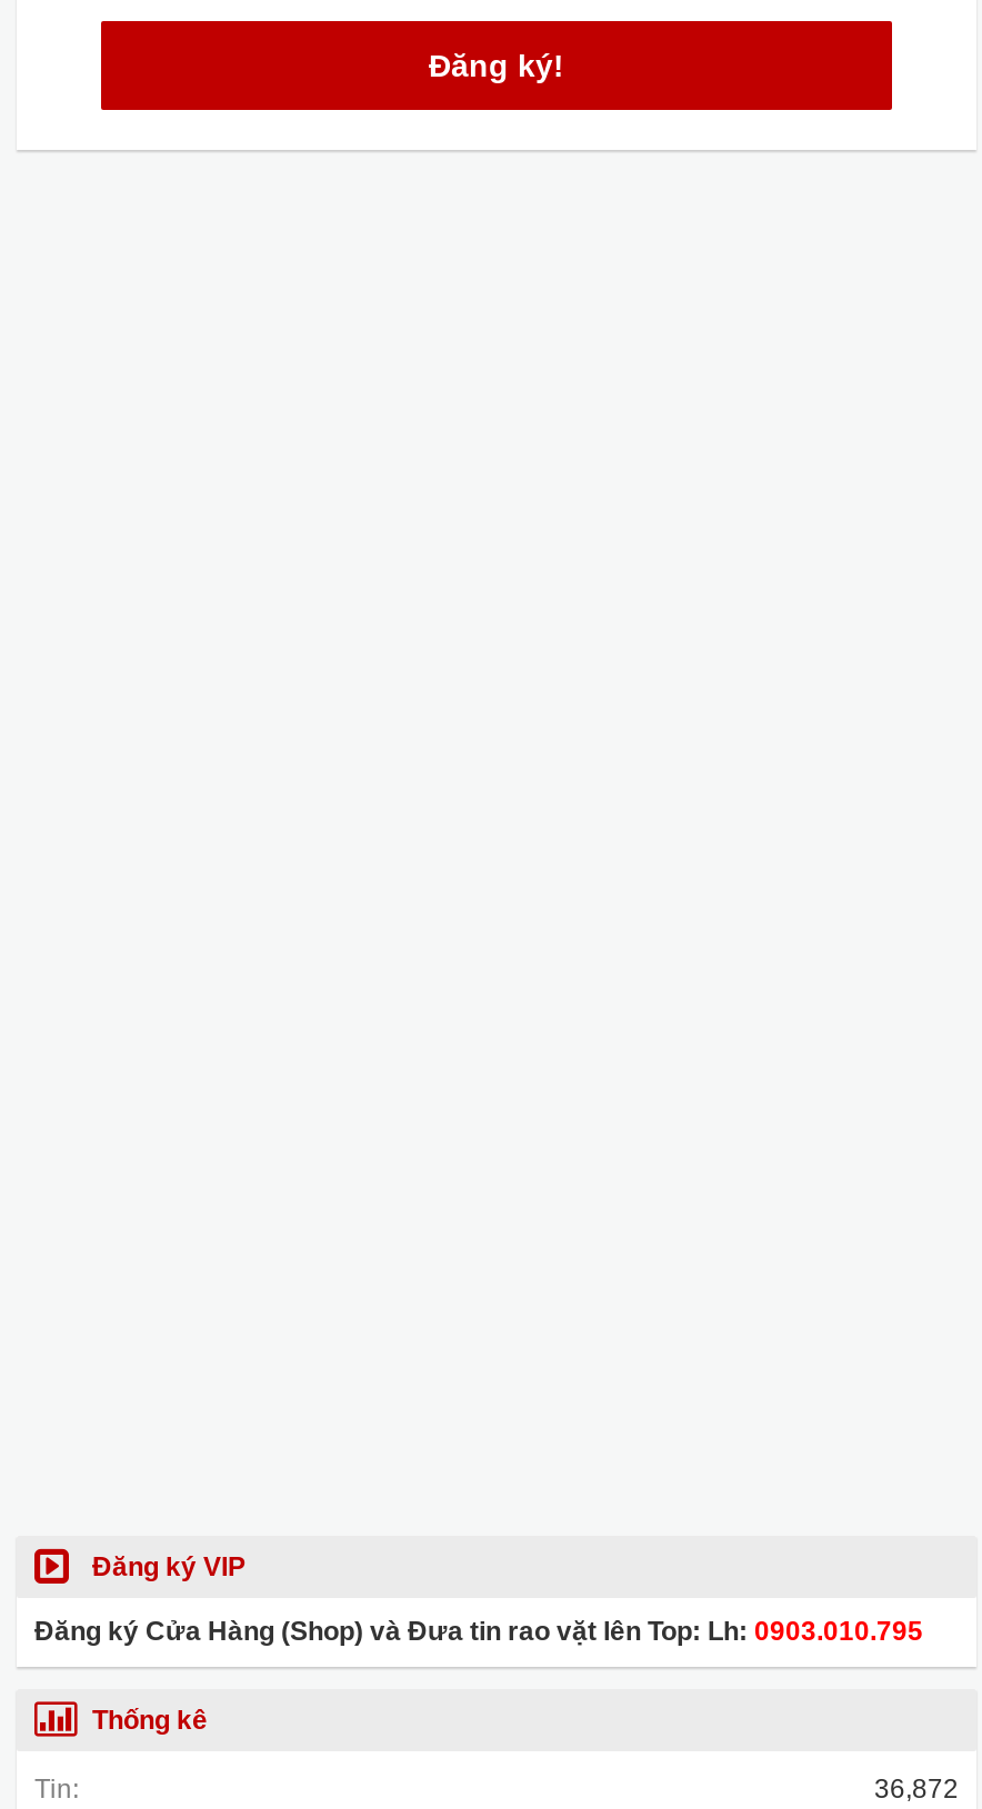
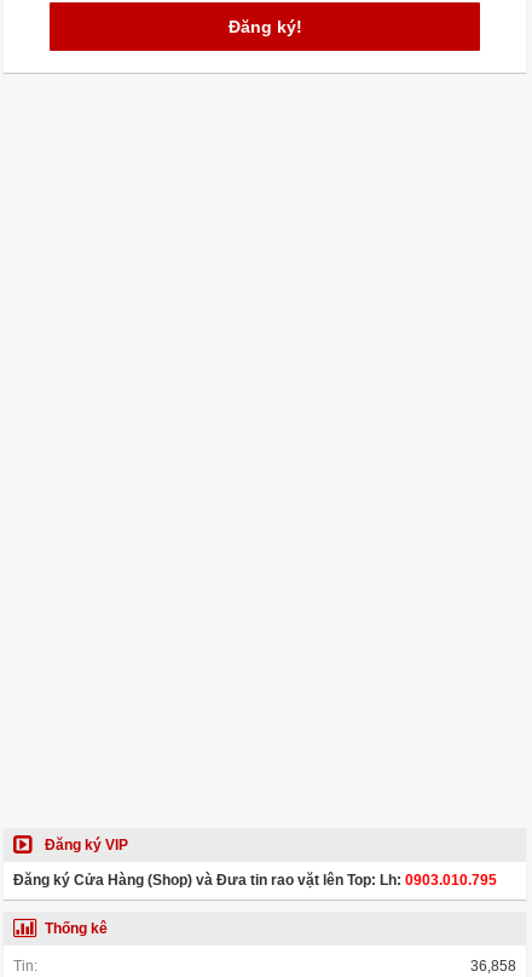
- 36,872
+ 36,858
